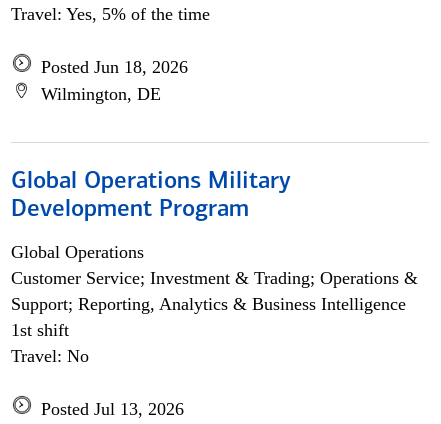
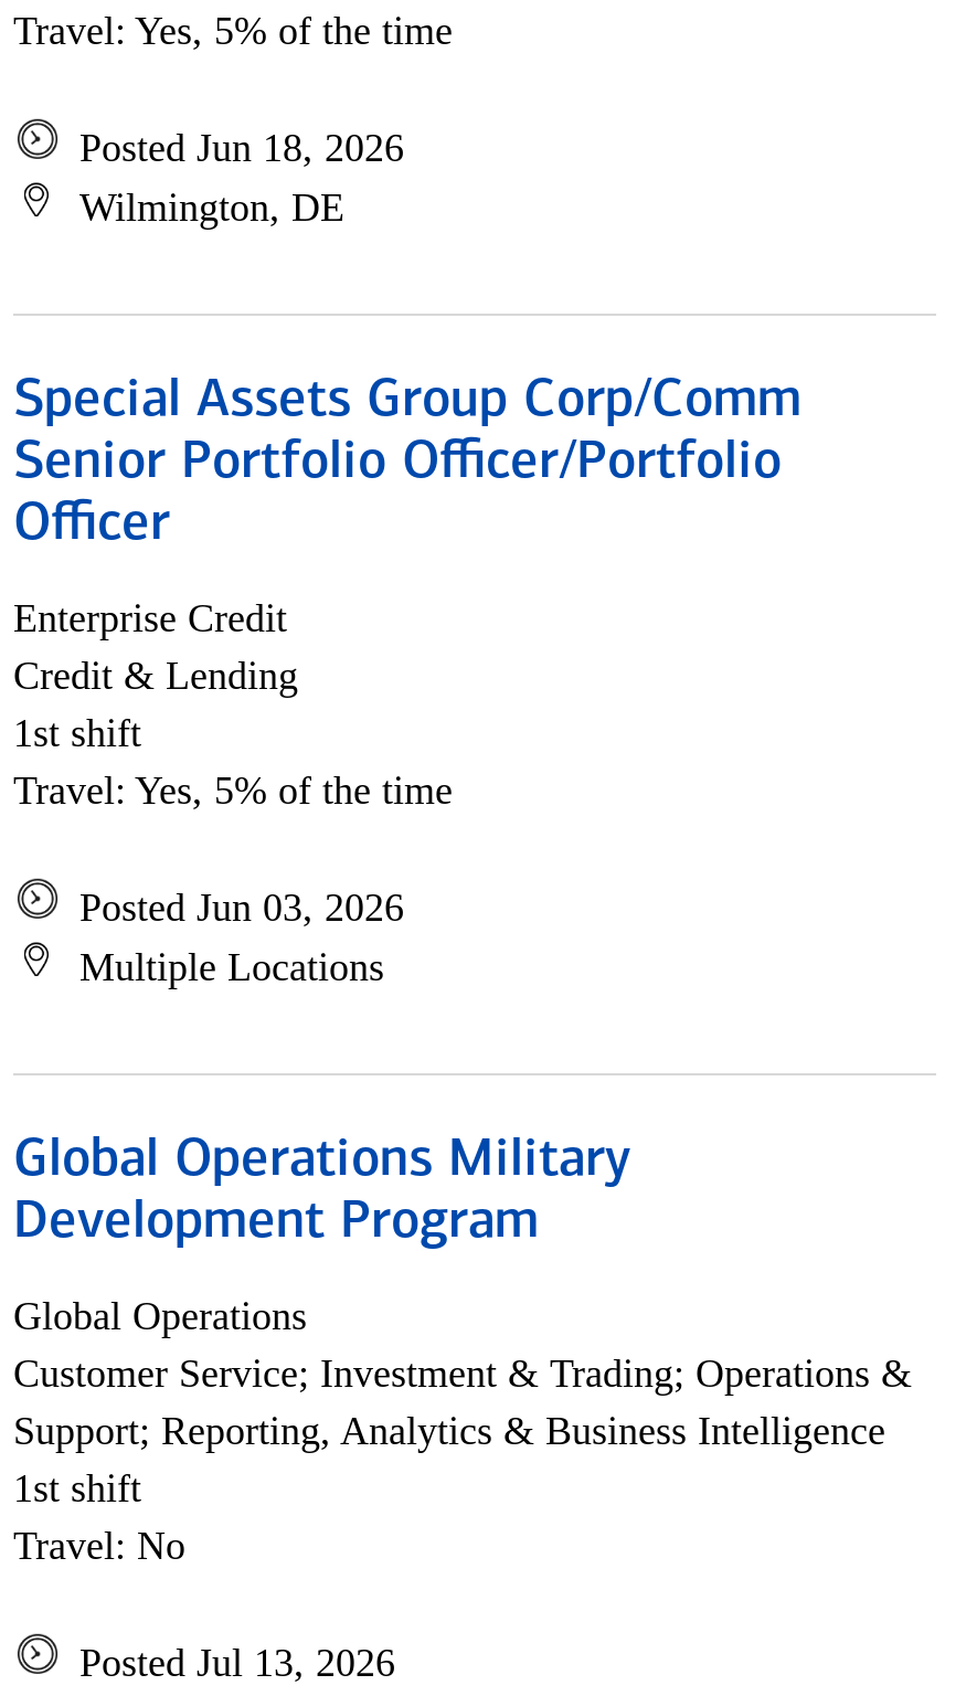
+ Special Assets Group Corp/Comm
+ Senior Portfolio Officer/Portfolio
+ Officer
+ Enterprise Credit
+ Credit & Lending
+ 1st shift
+ Travel: Yes, 5% of the time
+ Posted Jun 03, 2026
+ Multiple Locations
